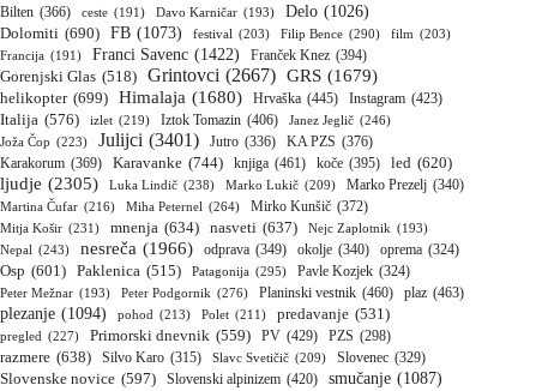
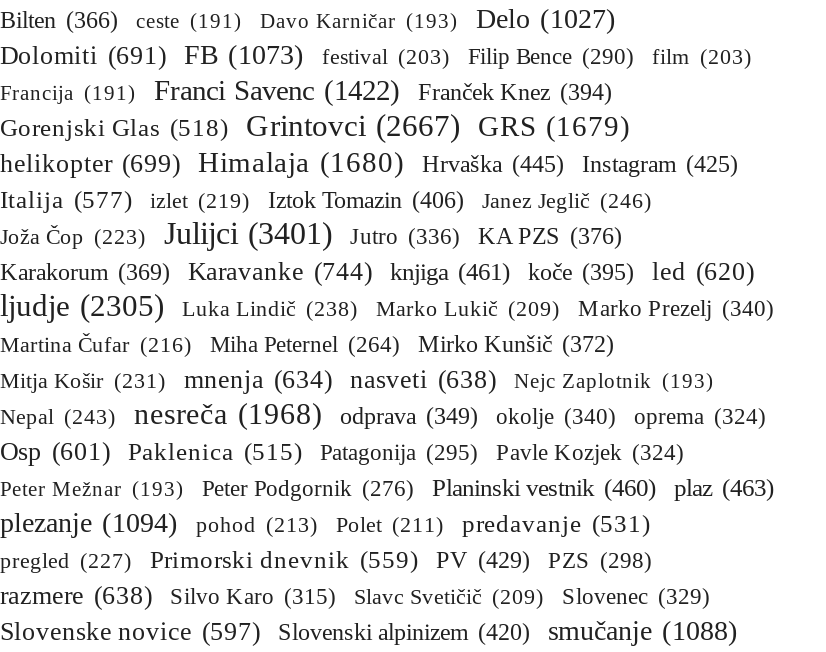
- Bilten (366) ceste (191) Davo Karničar (193) Delo (1026)
+ Bilten (366) ceste (191) Davo Karničar (193) Delo (1027)

- Dolomiti (690) FB (1073) festival (203) Filip Bence (290) film (203)
+ Dolomiti (691) FB (1073) festival (203) Filip Bence (290) film (203)

- helikopter (699) Himalaja (1680) Hrvaška (445) Instagram (423)
+ helikopter (699) Himalaja (1680) Hrvaška (445) Instagram (425)

- Italija (576) izlet (219) Iztok Tomazin (406) Janez Jeglič (246)
+ Italija (577) izlet (219) Iztok Tomazin (406) Janez Jeglič (246)

- Mitja Košir (231) mnenja (634) nasveti (637) Nejc Zaplotnik (193)
+ Mitja Košir (231) mnenja (634) nasveti (638) Nejc Zaplotnik (193)

- Nepal (243) nesreča (1966) odprava (349) okolje (340) oprema (324)
+ Nepal (243) nesreča (1968) odprava (349) okolje (340) oprema (324)

- Slovenske novice (597) Slovenski alpinizem (420) smučanje (1087)
+ Slovenske novice (597) Slovenski alpinizem (420) smučanje (1088)
